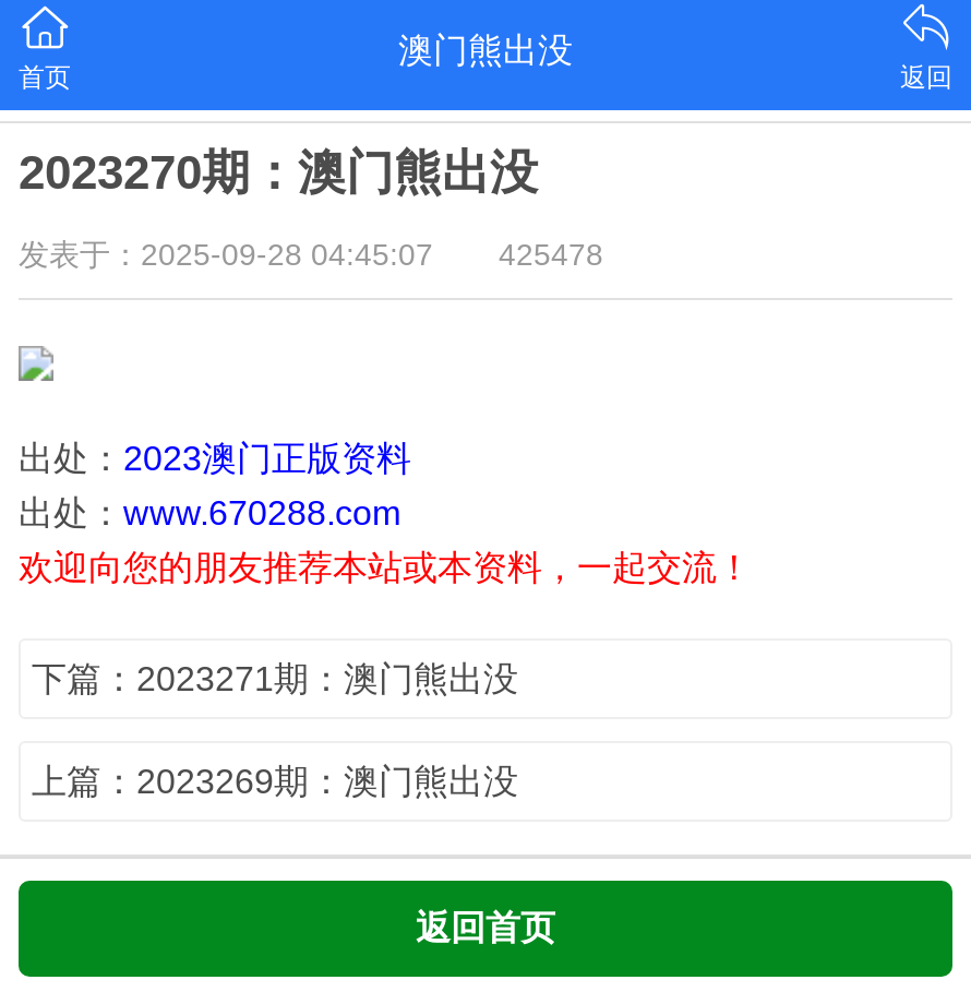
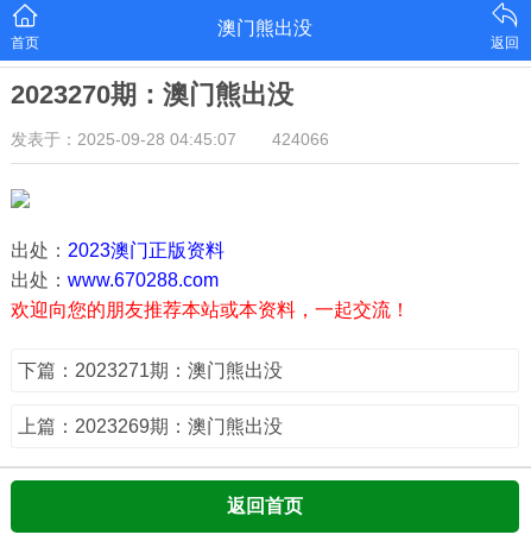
- 发表于：2025-09-28 04:45:07 425478
+ 发表于：2025-09-28 04:45:07 424066
